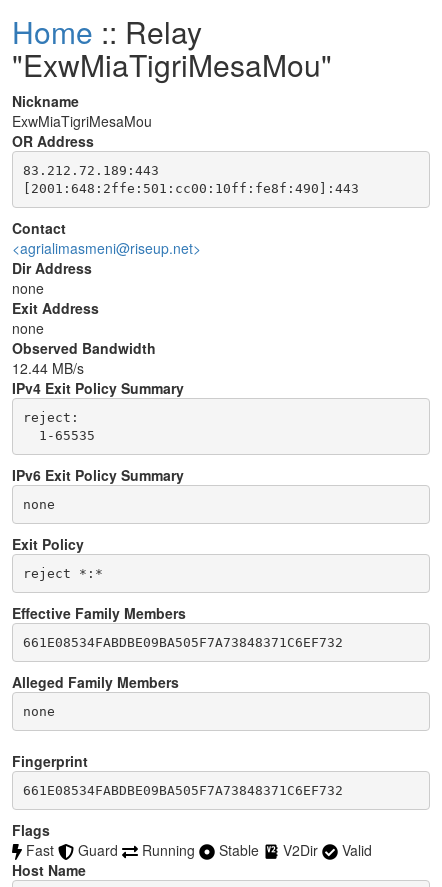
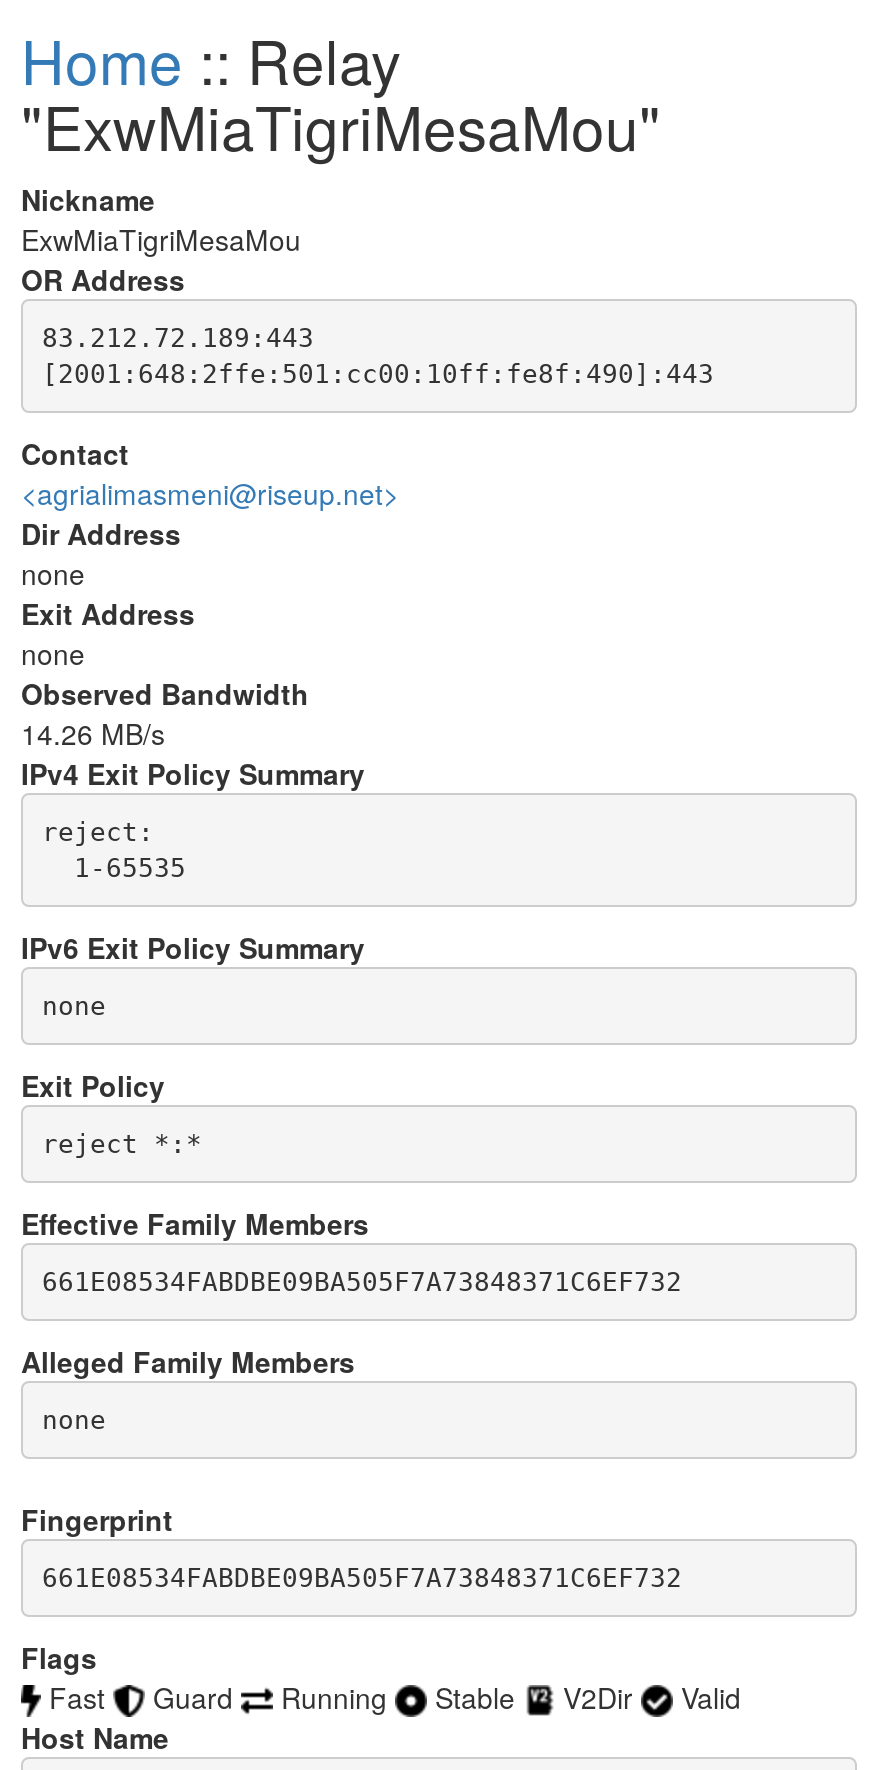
- 12.44 MB/s
+ 14.26 MB/s
